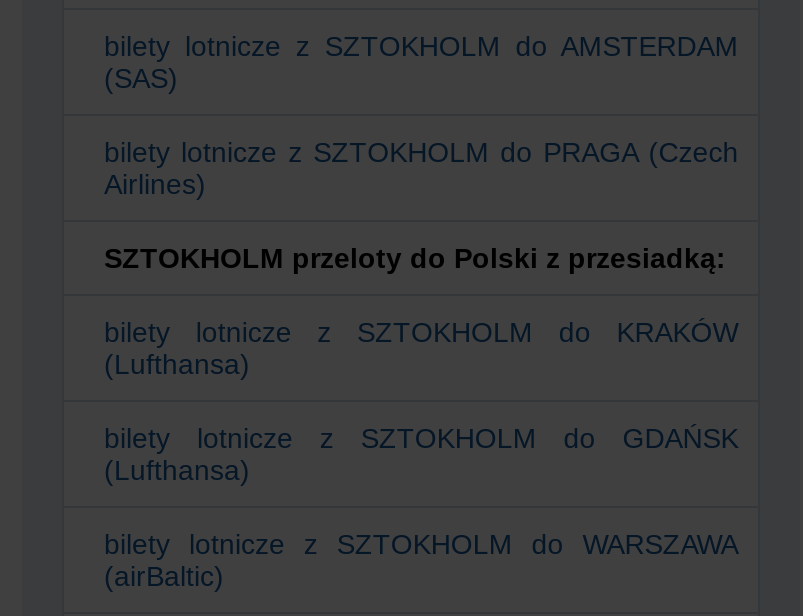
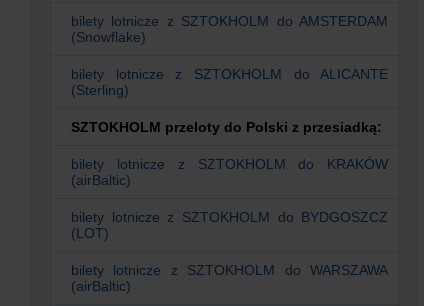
- (SAS)
+ (Snowflake)

- bilety lotnicze z SZTOKHOLM do PRAGA (Czech
- Airlines)
+ bilety lotnicze z SZTOKHOLM do ALICANTE
+ (Sterling)

- (Lufthansa)
+ (airBaltic)

- bilety lotnicze z SZTOKHOLM do GDAŃSK
- (Lufthansa)
+ bilety lotnicze z SZTOKHOLM do BYDGOSZCZ
+ (LOT)
